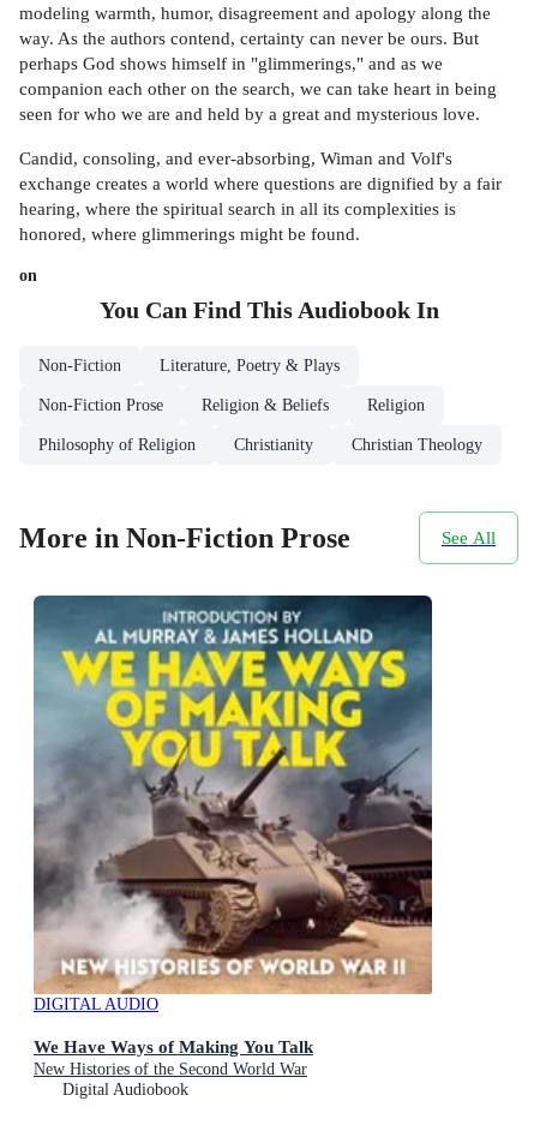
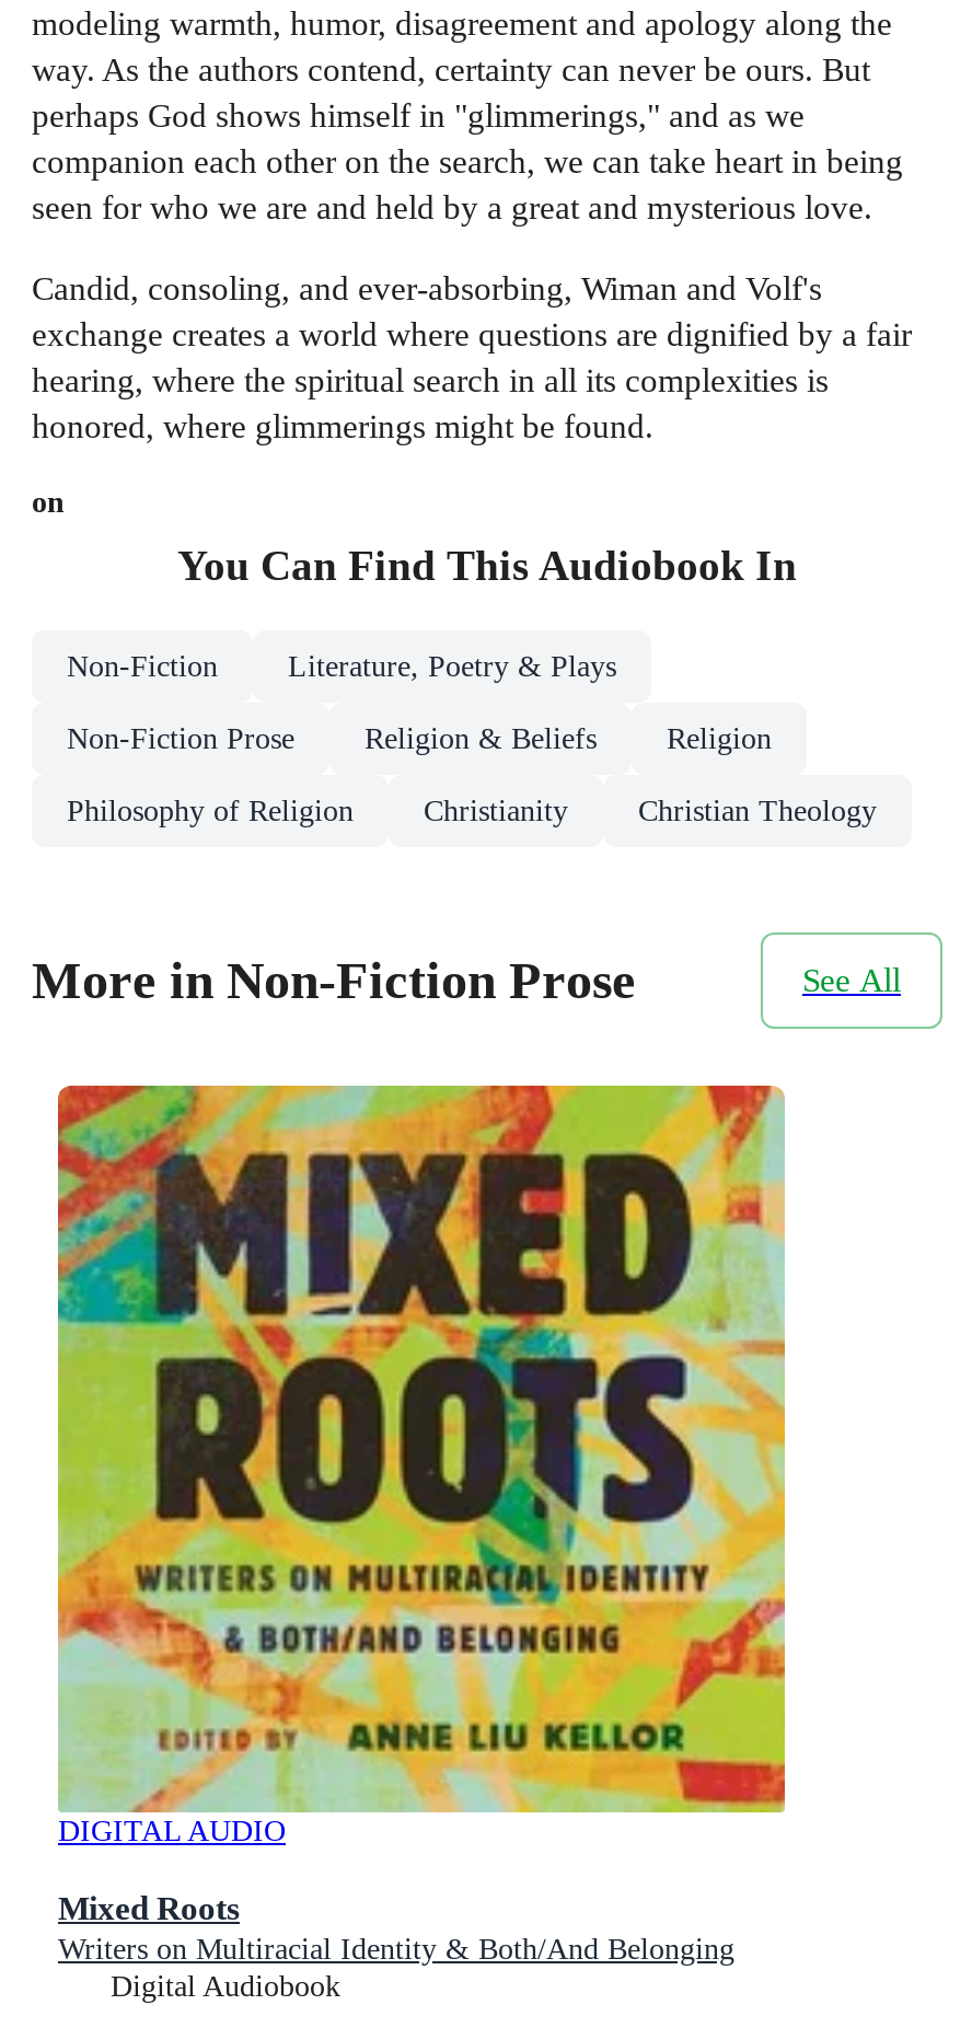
- [image]
- We Have Ways of Making You Talk
- New Histories of the Second World War
+ [image]
+ Mixed Roots
+ Writers on Multiracial Identity & Both/And Belonging
